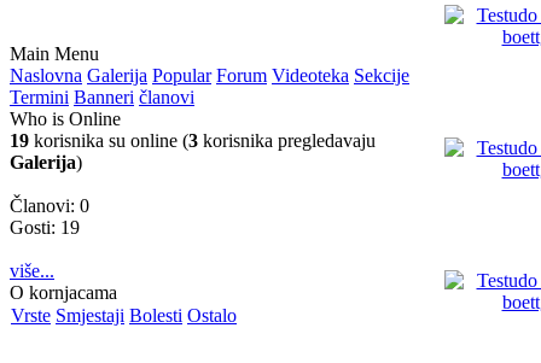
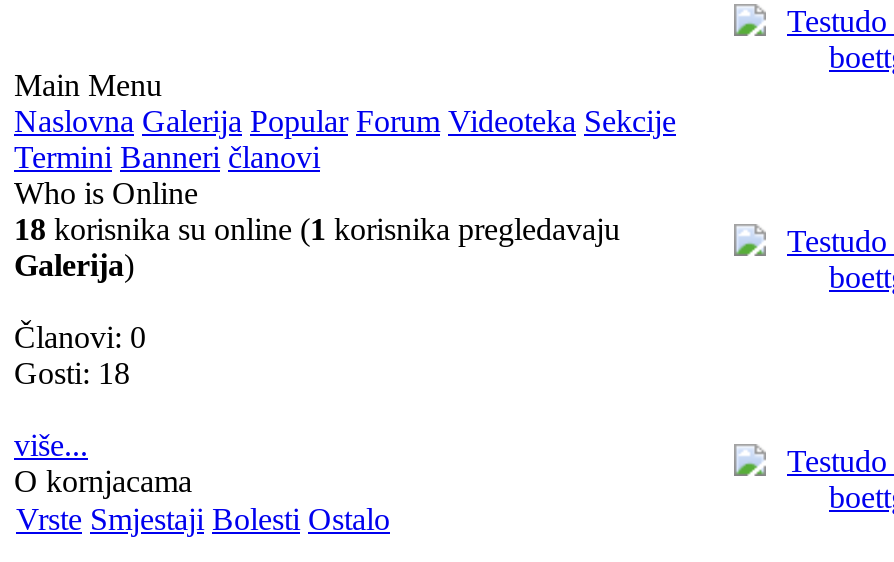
- 19 korisnika su online (3 korisnika pregledavaju
+ 18 korisnika su online (1 korisnika pregledavaju

- Gosti: 19
+ Gosti: 18
